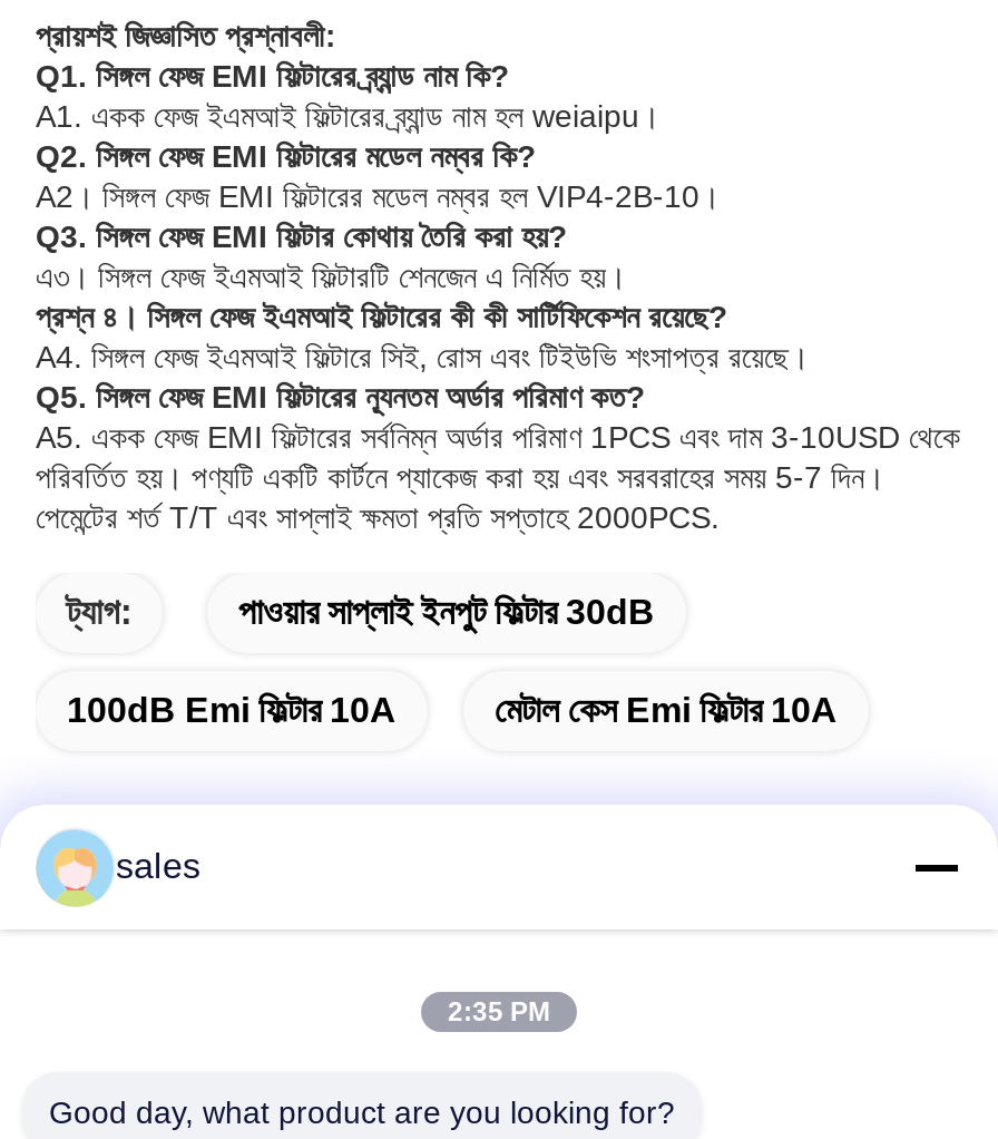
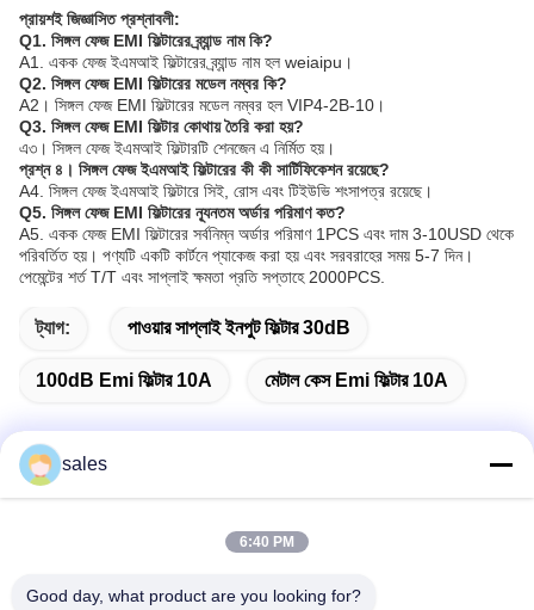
- 2:35 PM
+ 6:40 PM
